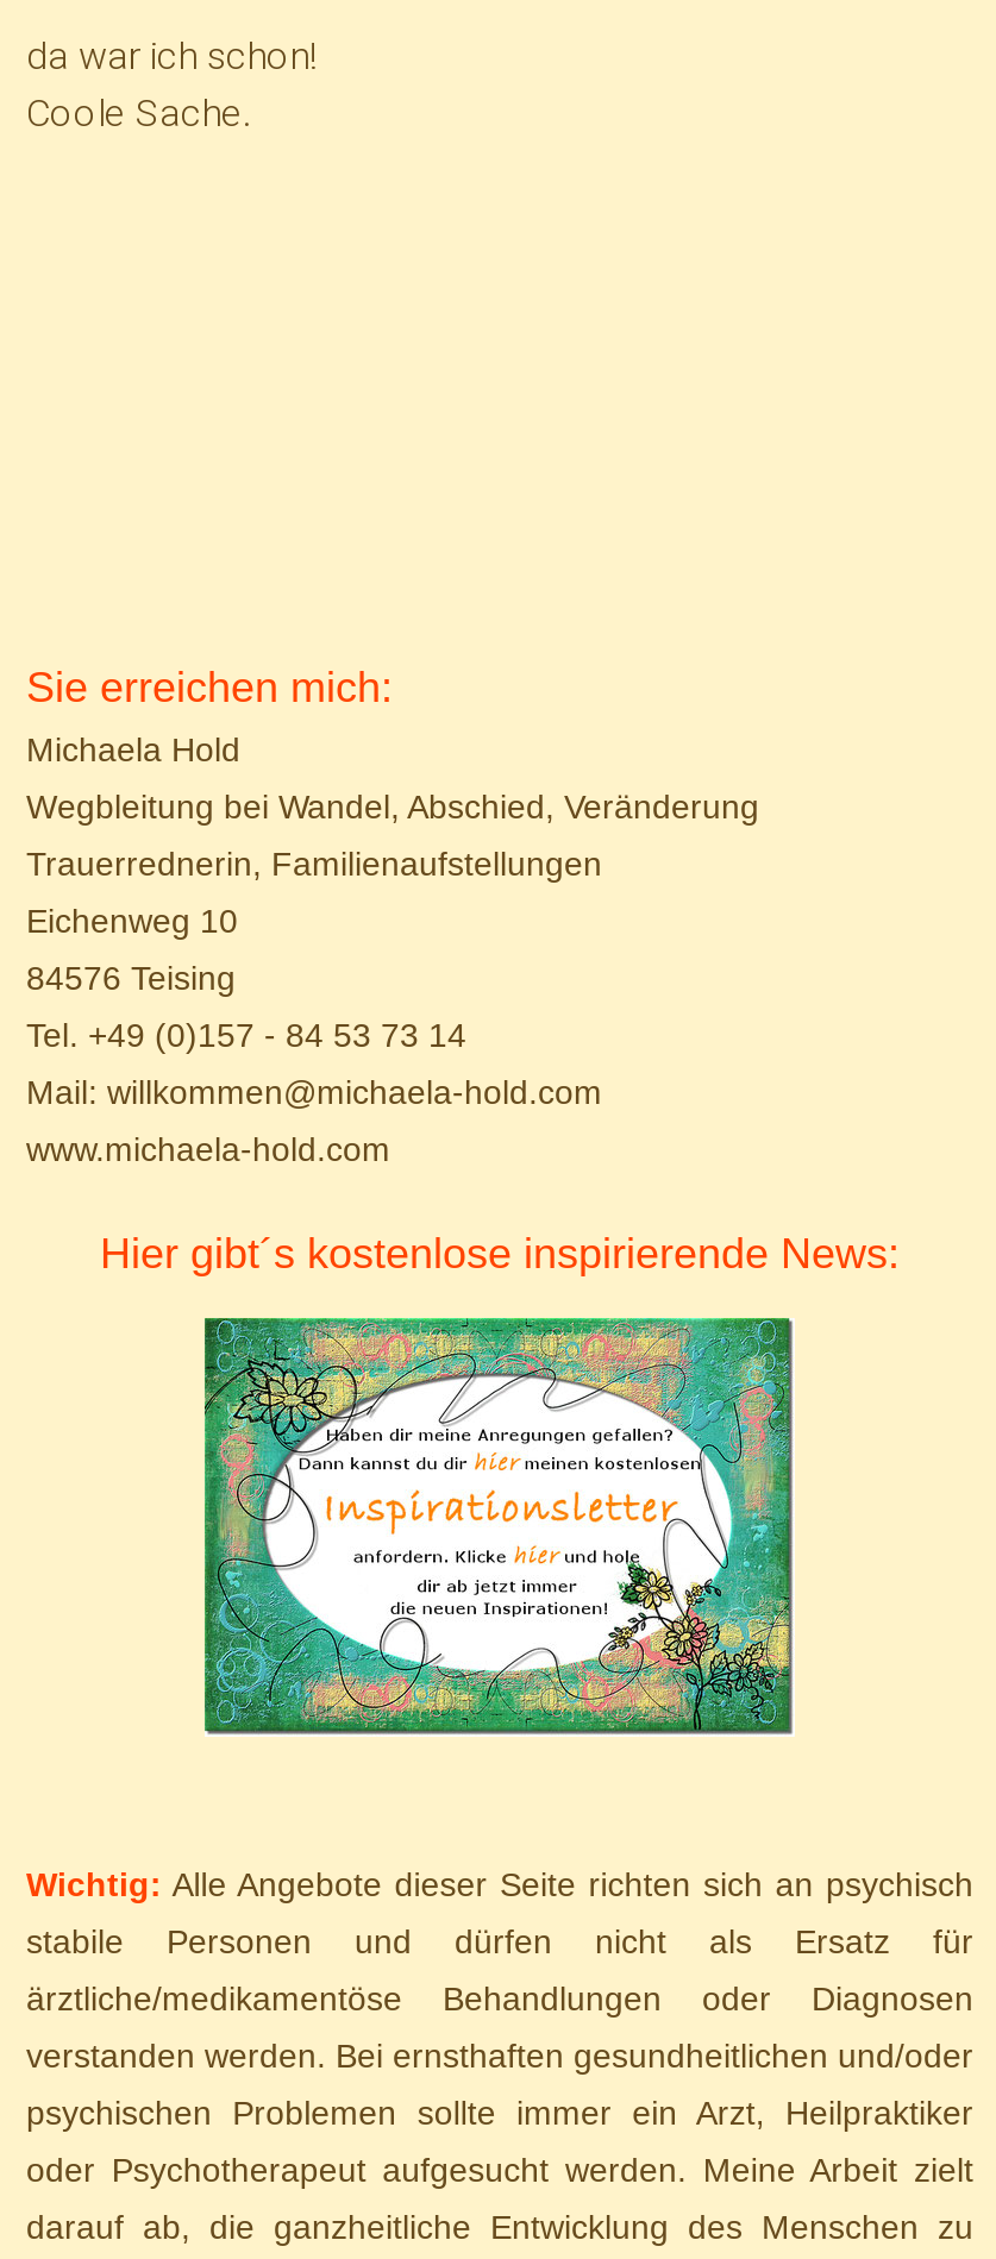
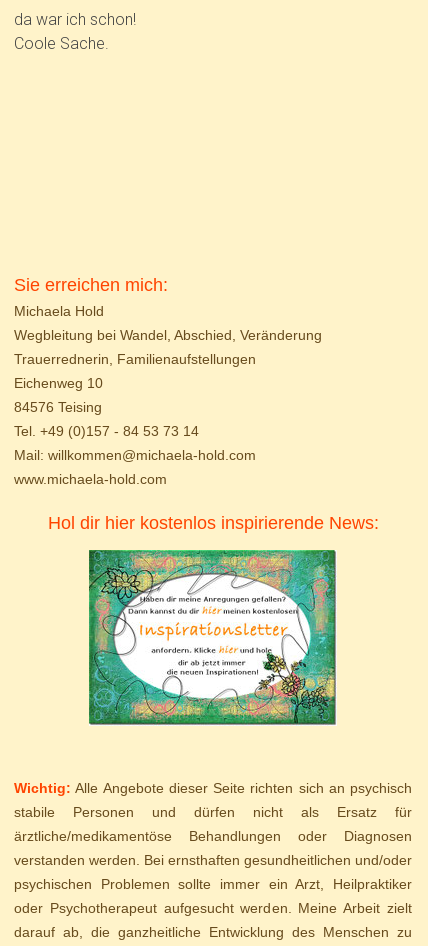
- Hier gibt´s kostenlose inspirierende News:
+ Hol dir hier kostenlos inspirierende News:
